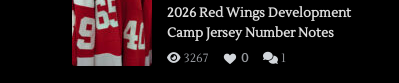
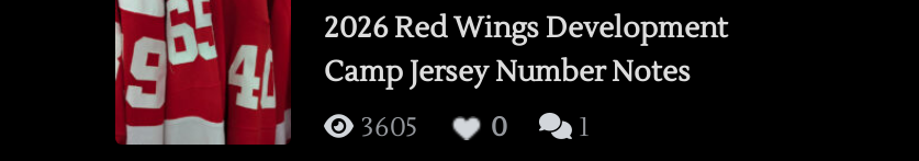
- 3267
+ 3605
